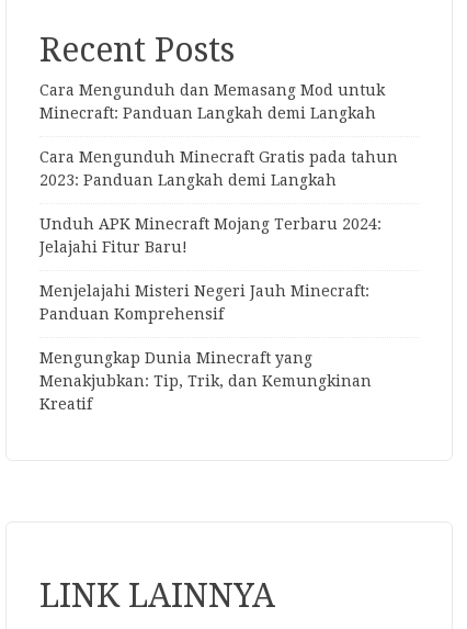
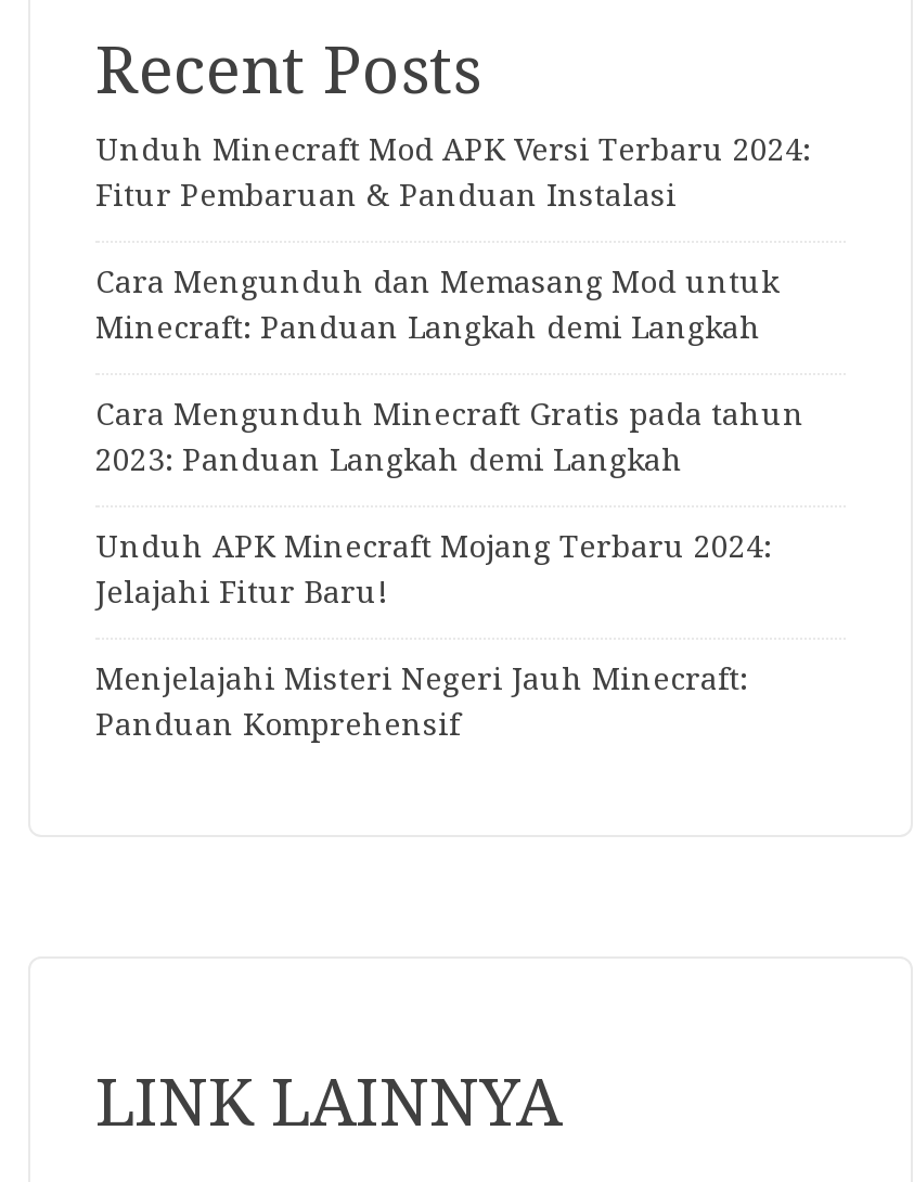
+ Unduh Minecraft Mod APK Versi Terbaru 2024:
+ Fitur Pembaruan & Panduan Instalasi

moved down: Cara Mengunduh dan Memasang Mod untuk | Minecraft: Panduan Langkah demi Langkah | Cara Mengunduh Minecraft Gratis pada tahun | 2023: Panduan Langkah demi Langkah | Unduh APK Minecraft Mojang Terbaru 2024: | Jelajahi Fitur Baru! | Menjelajahi Misteri Negeri Jauh Minecraft: | Panduan Komprehensif

- Mengungkap Dunia Minecraft yang
- Menakjubkan: Tip, Trik, dan Kemungkinan
- Kreatif
